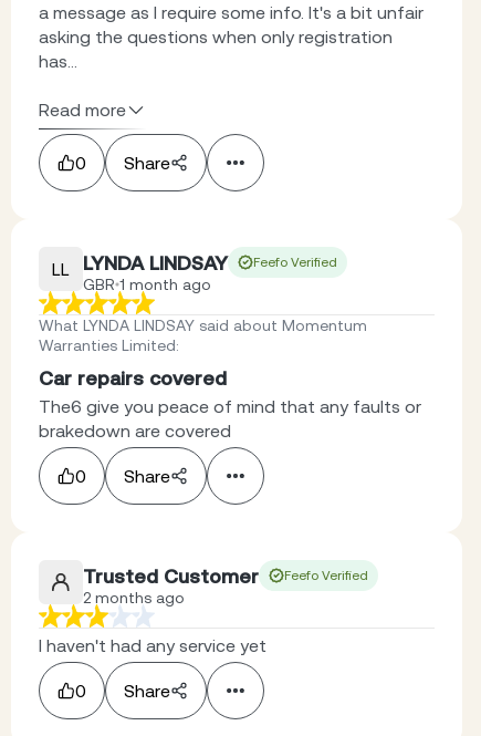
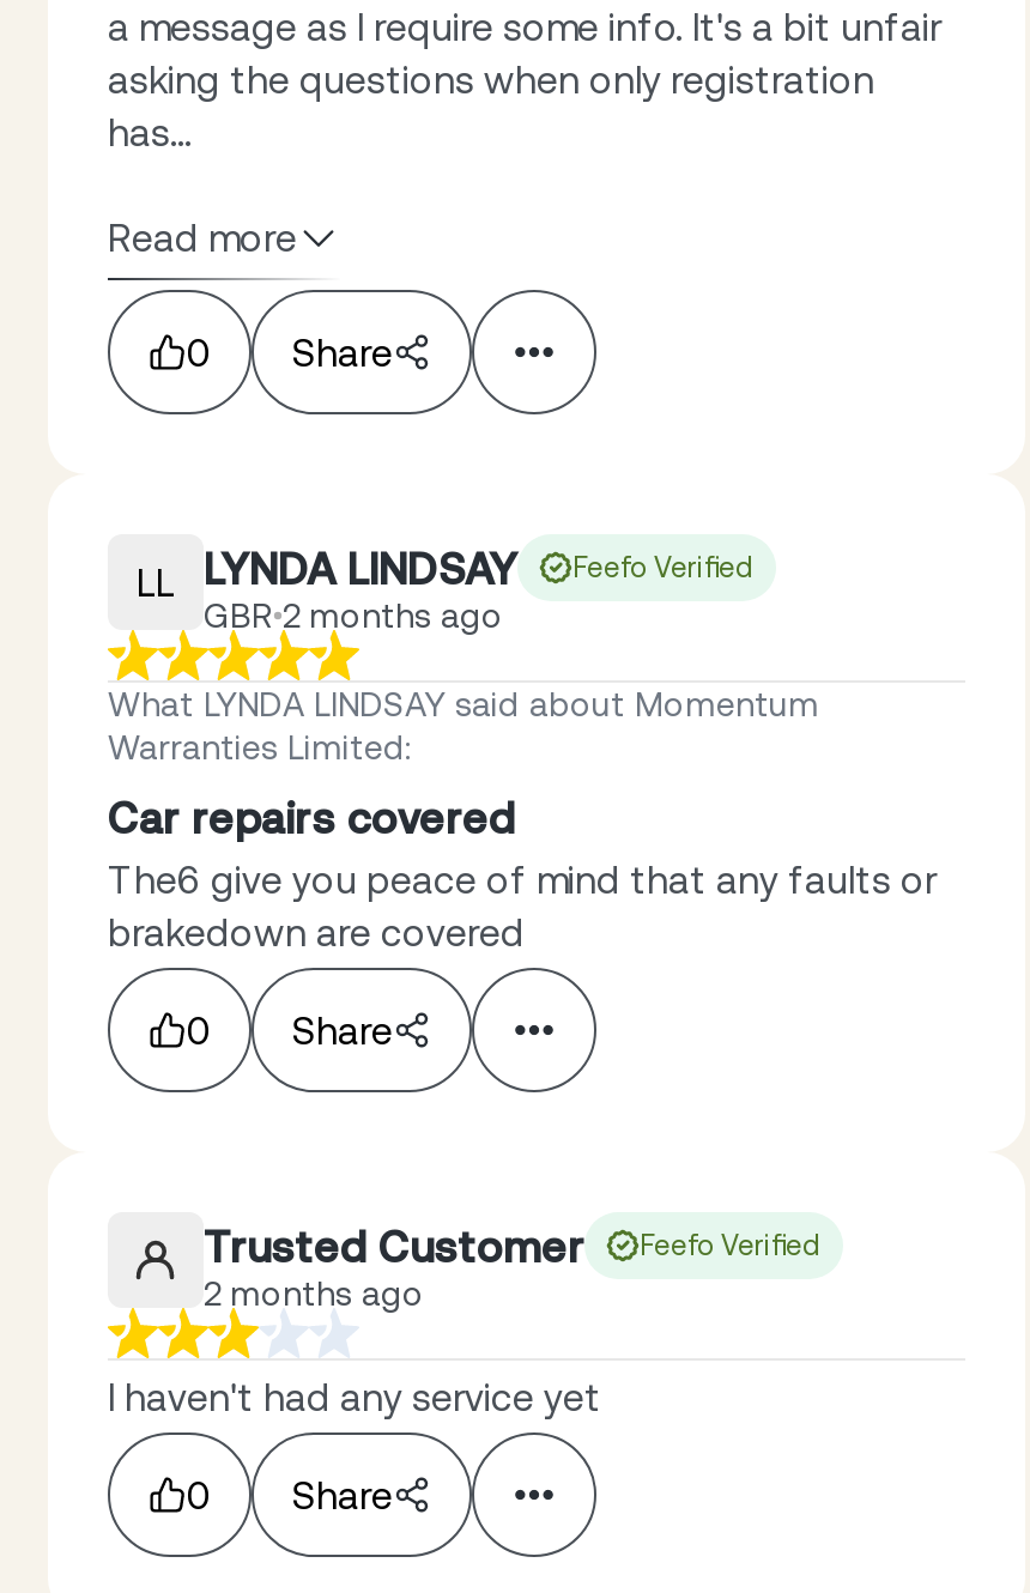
- GBR 1 month ago
+ GBR 2 months ago
